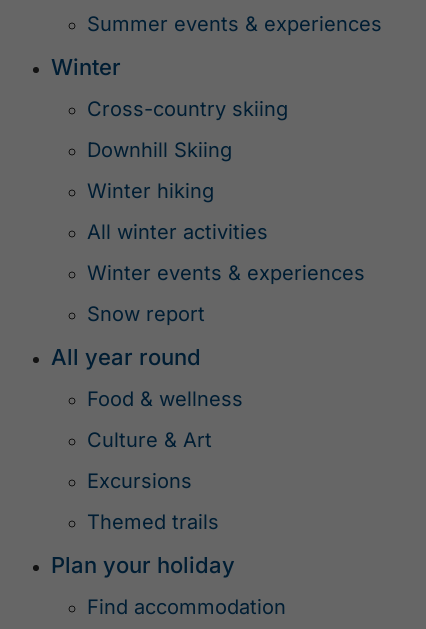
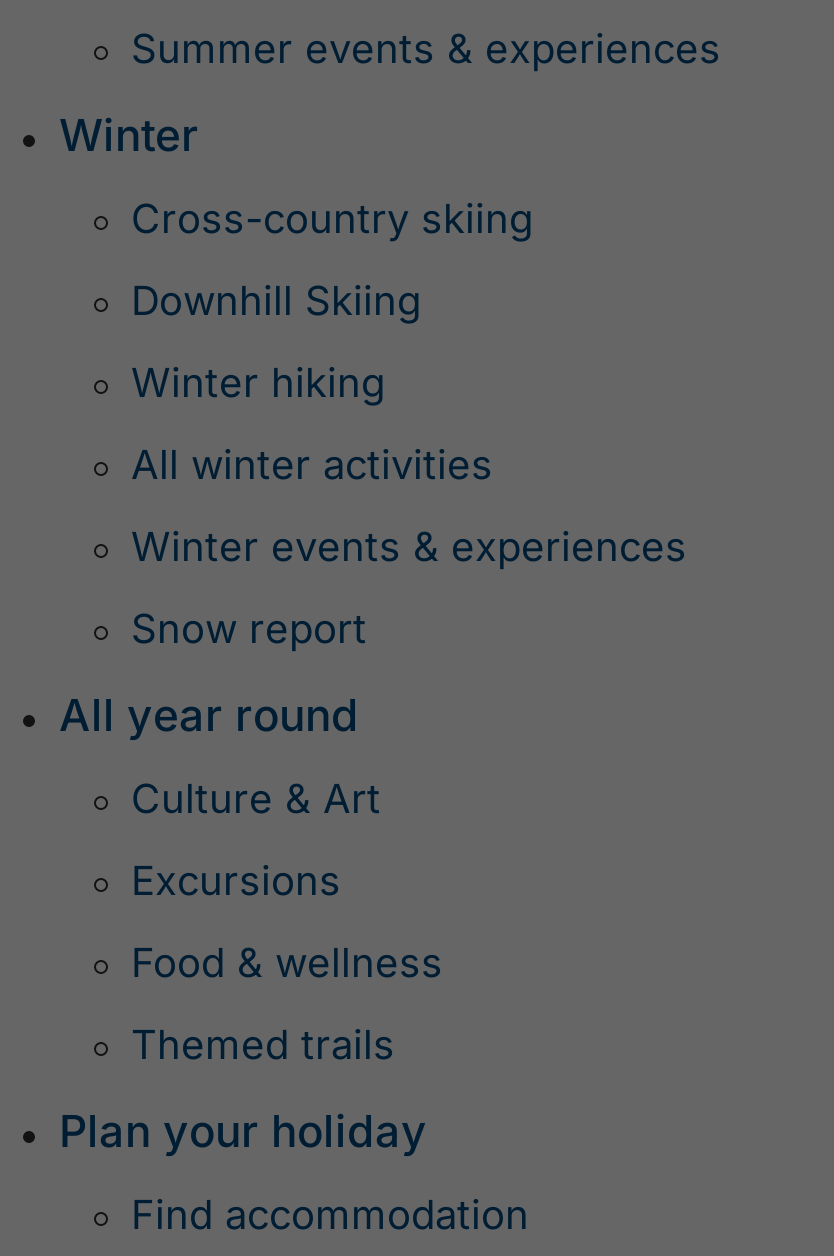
moved down: Food & wellness

moved up: Culture & Art | Excursions
